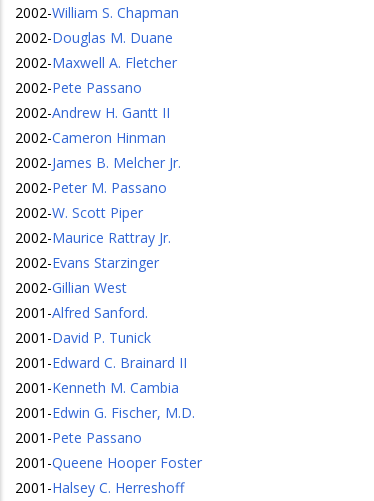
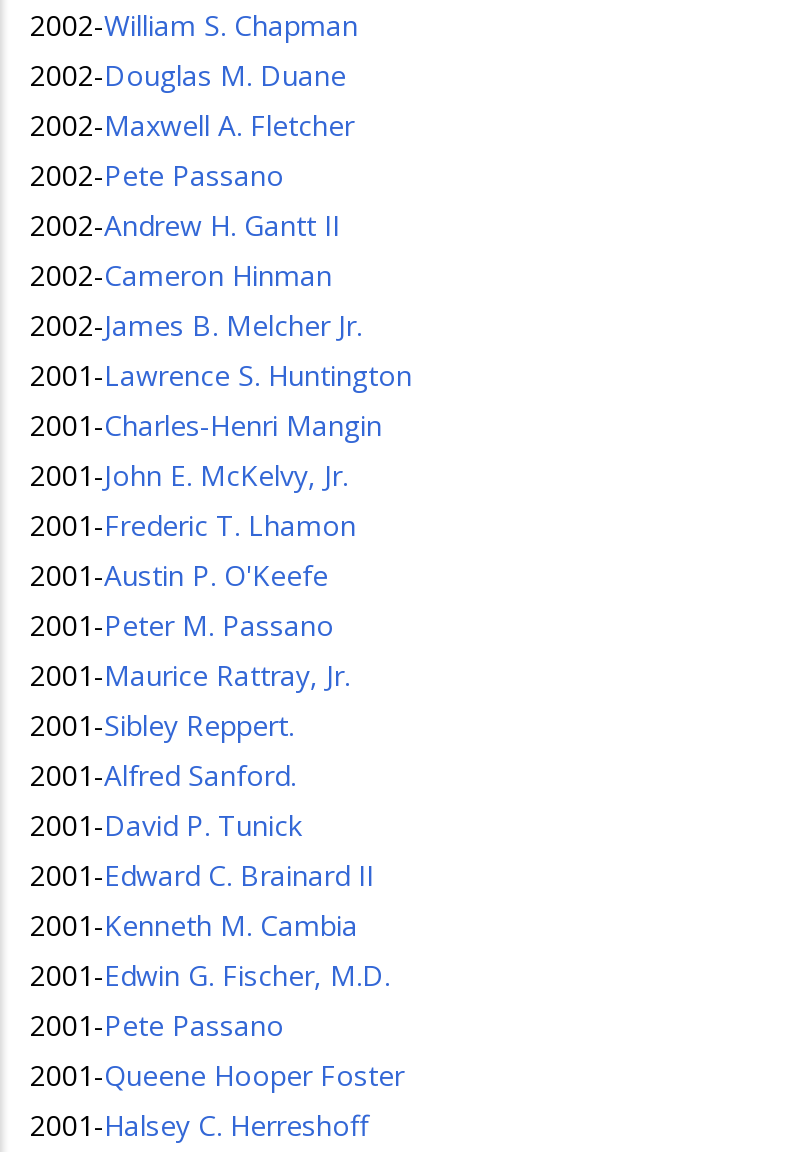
- 2002-Peter M. Passano
- 2002-W. Scott Piper
- 2002-Maurice Rattray Jr.
- 2002-Evans Starzinger
- 2002-Gillian West
+ 2001-Lawrence S. Huntington
+ 2001-Charles-Henri Mangin
+ 2001-John E. McKelvy, Jr.
+ 2001-Frederic T. Lhamon
+ 2001-Austin P. O'Keefe
+ 2001-Peter M. Passano
+ 2001-Maurice Rattray, Jr.
+ 2001-Sibley Reppert.
